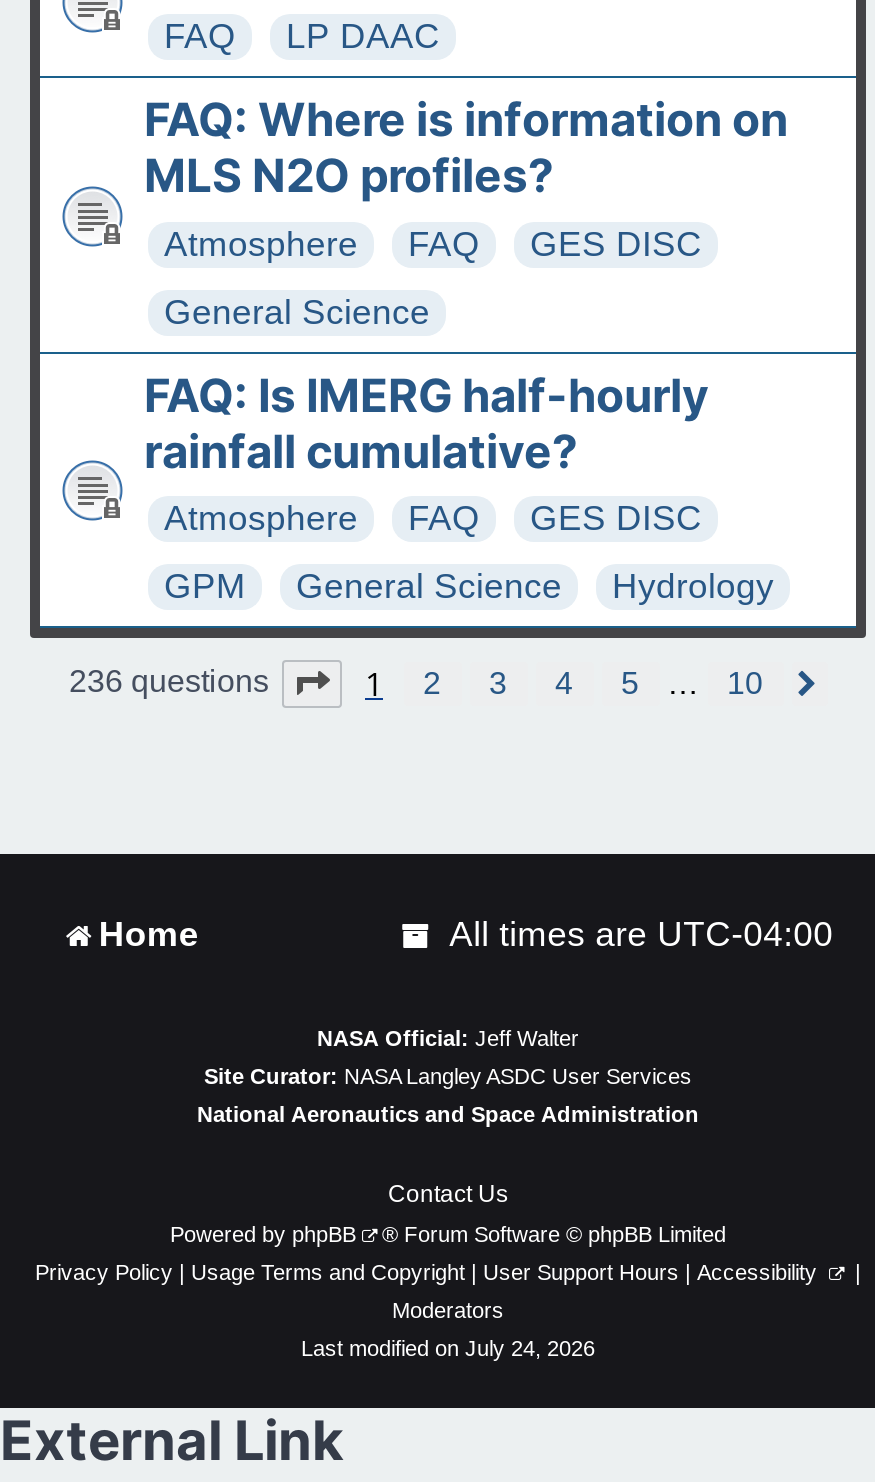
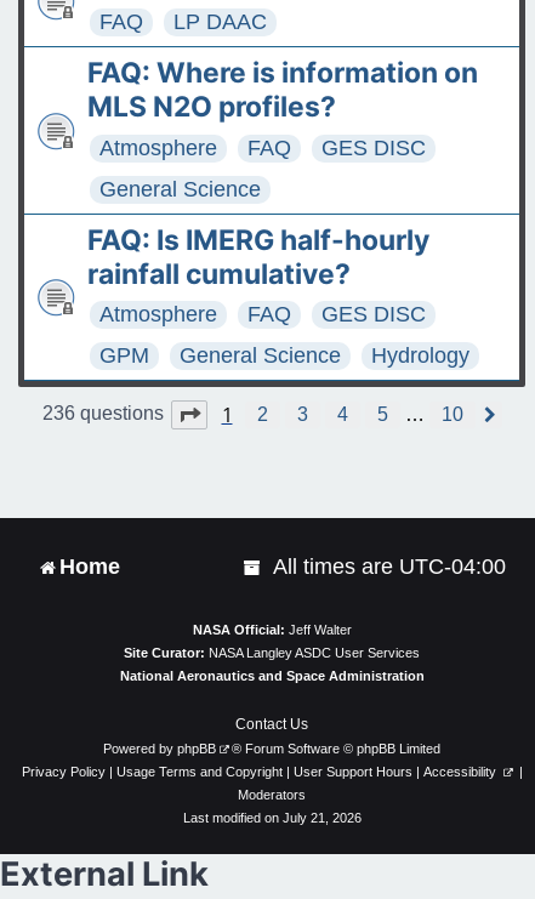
- Last modified on July 24, 2026
+ Last modified on July 21, 2026
